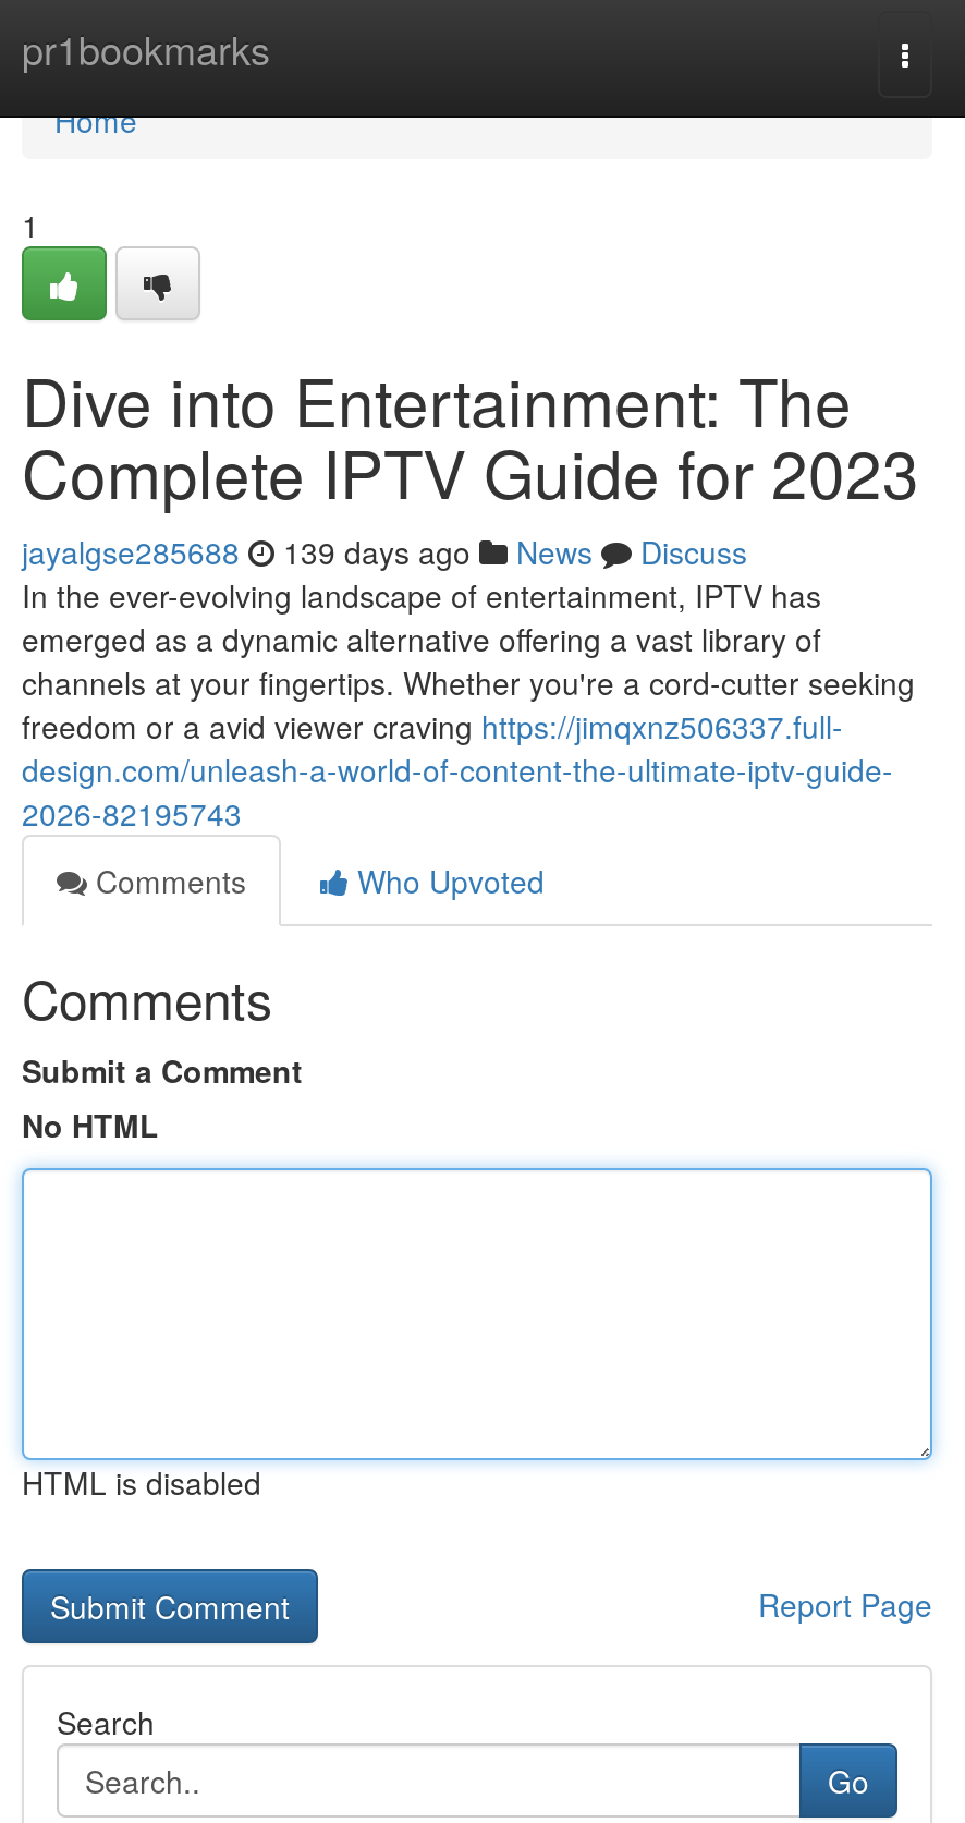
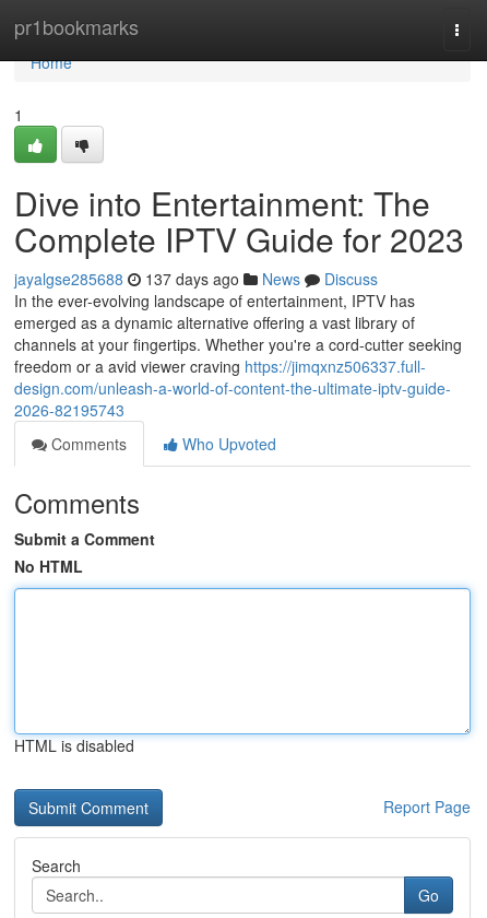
- jayalgse285688 139 days ago News Discuss
+ jayalgse285688 137 days ago News Discuss
